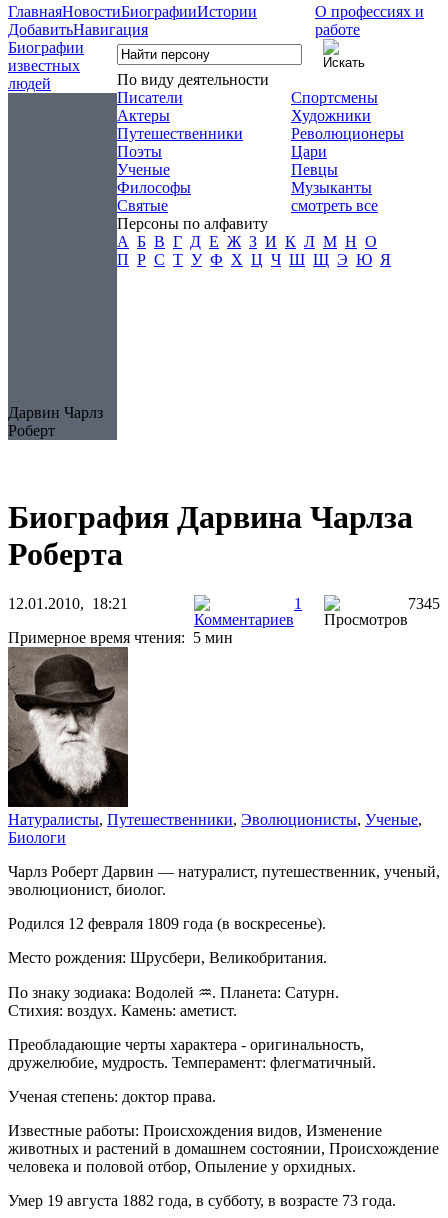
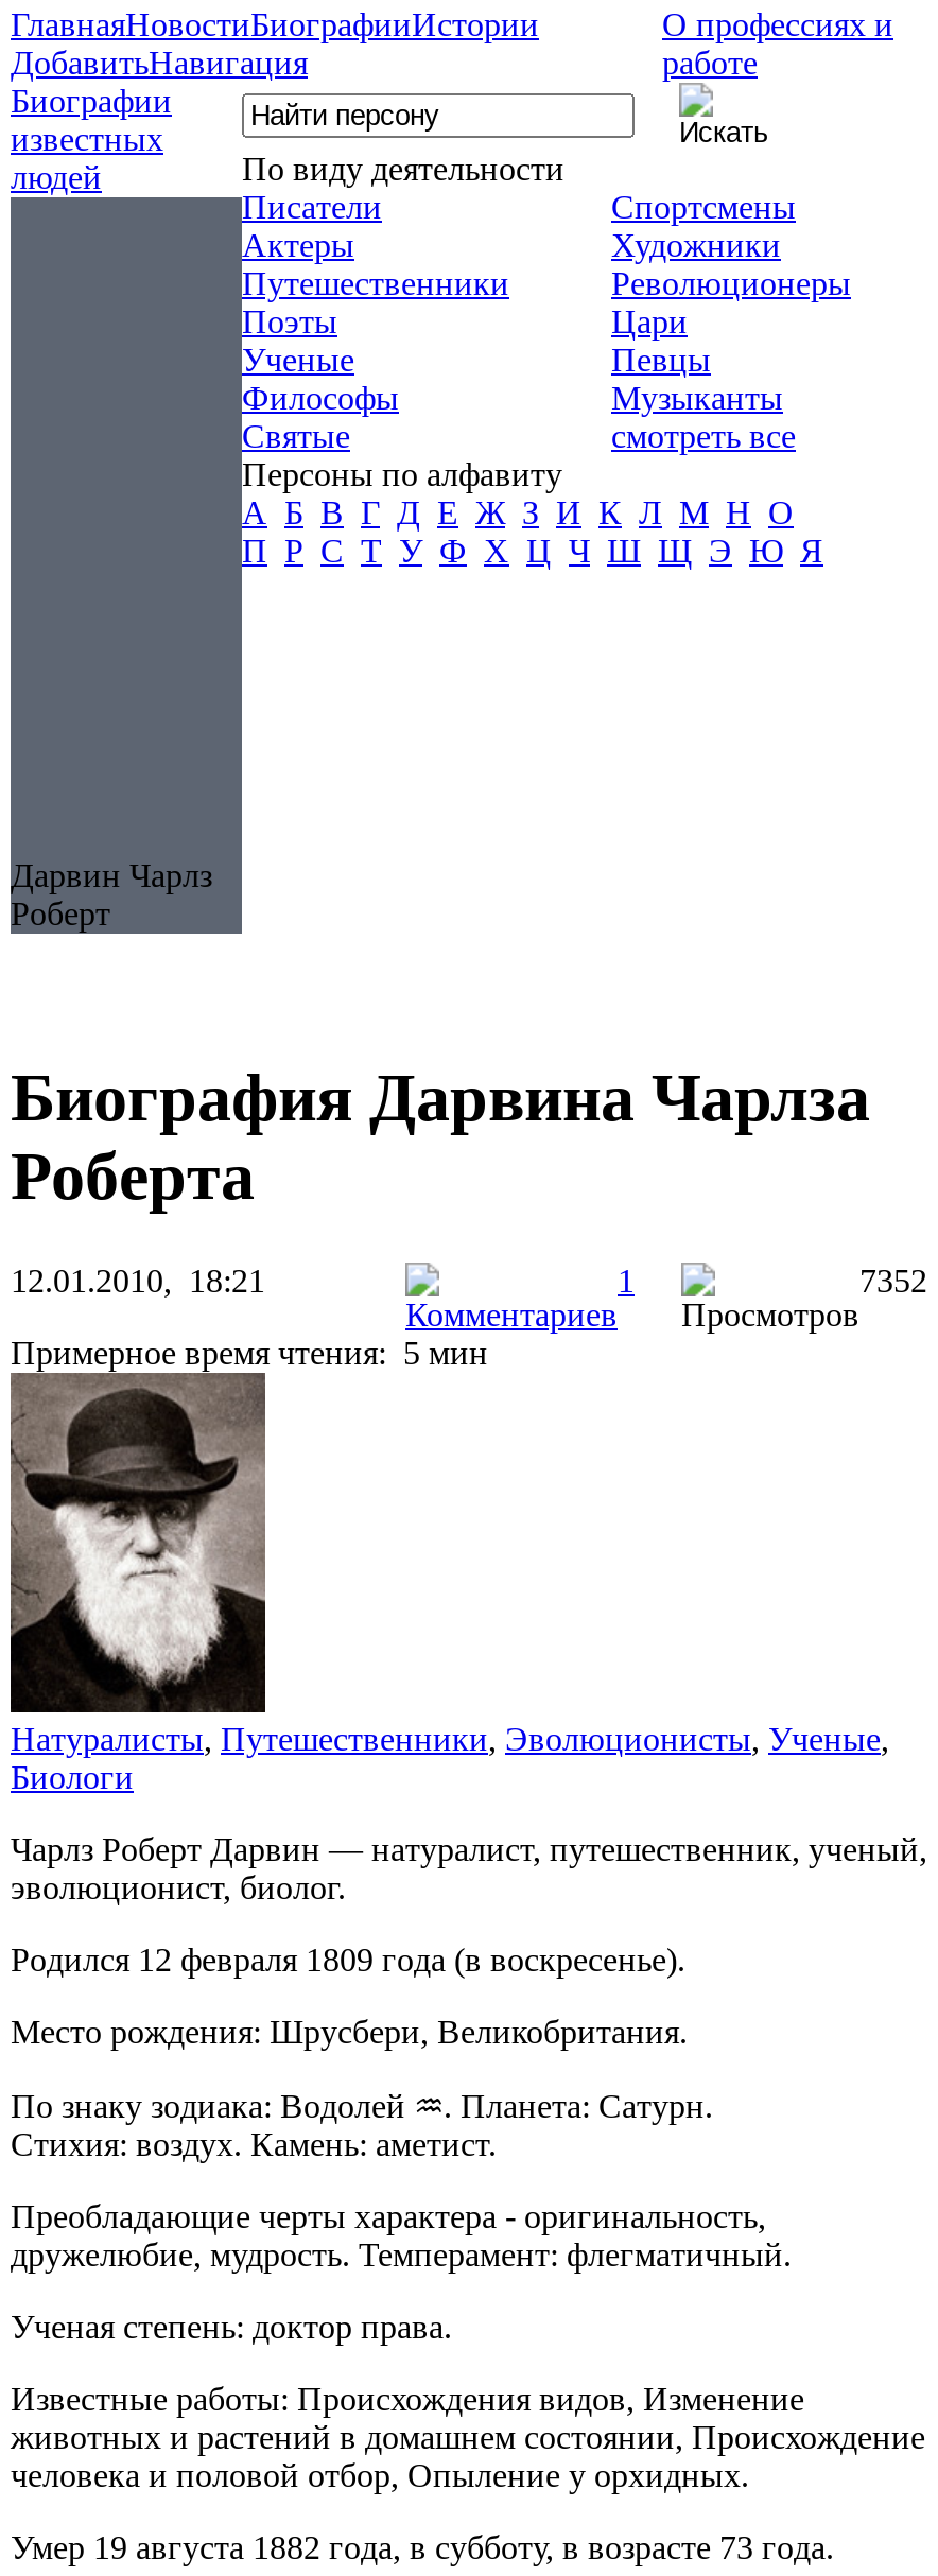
- 7345
+ 7352
